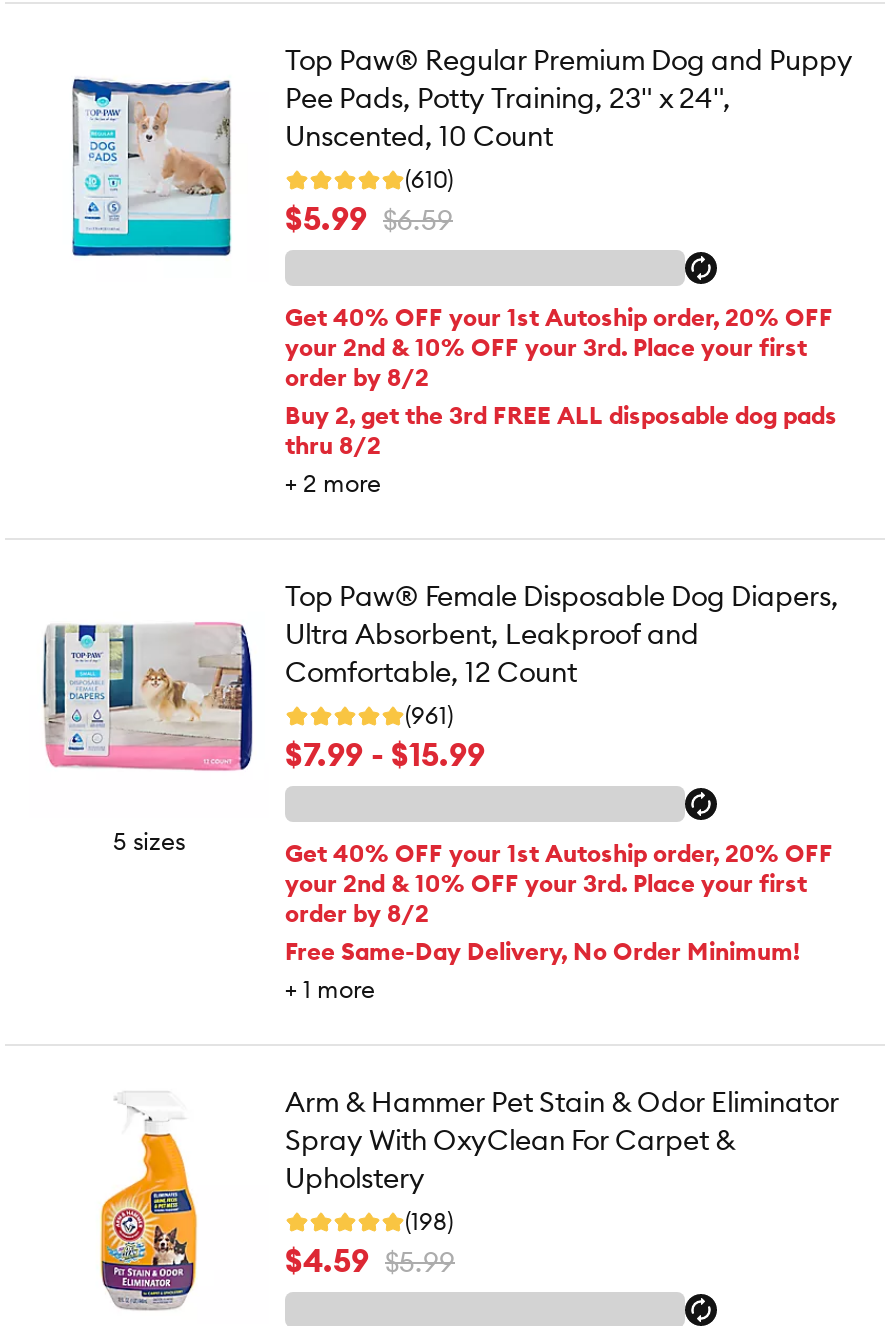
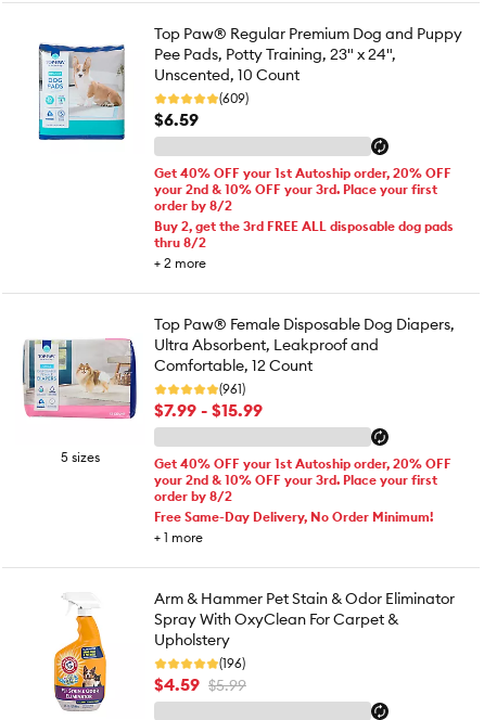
- (610)
- $5.99 $6.59
+ (609)
+ $6.59

- (198)
+ (196)
